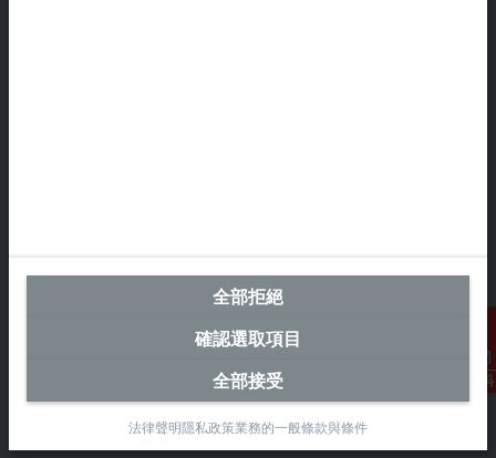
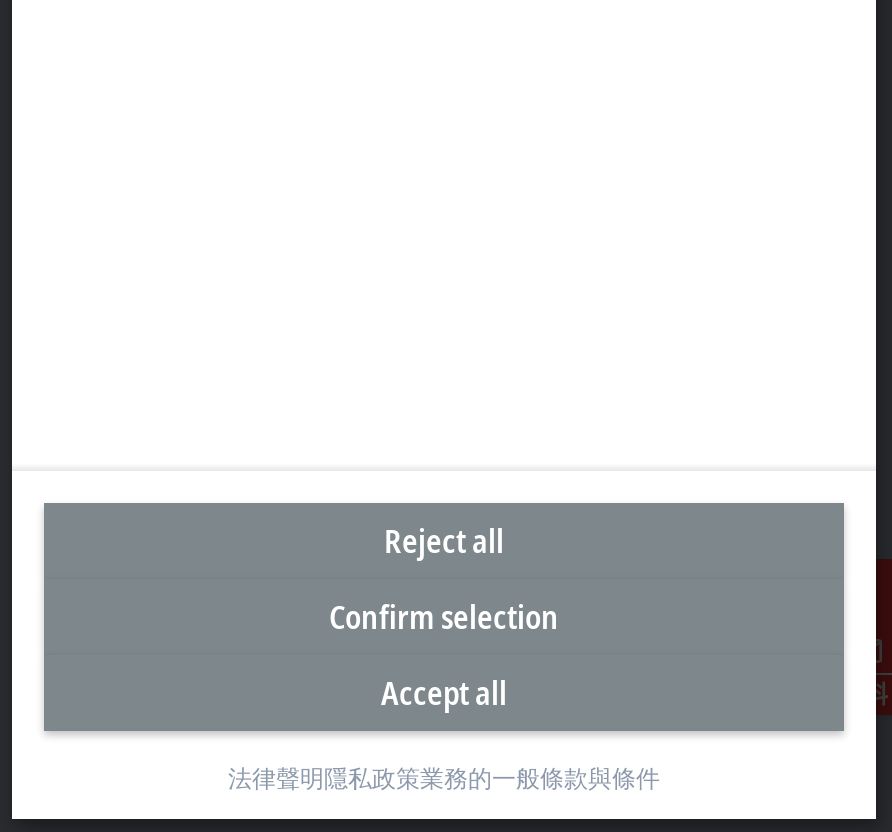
- 全部拒絕
+ Reject all

- 確認選取項目
+ Confirm selection

- 全部接受
+ Accept all
